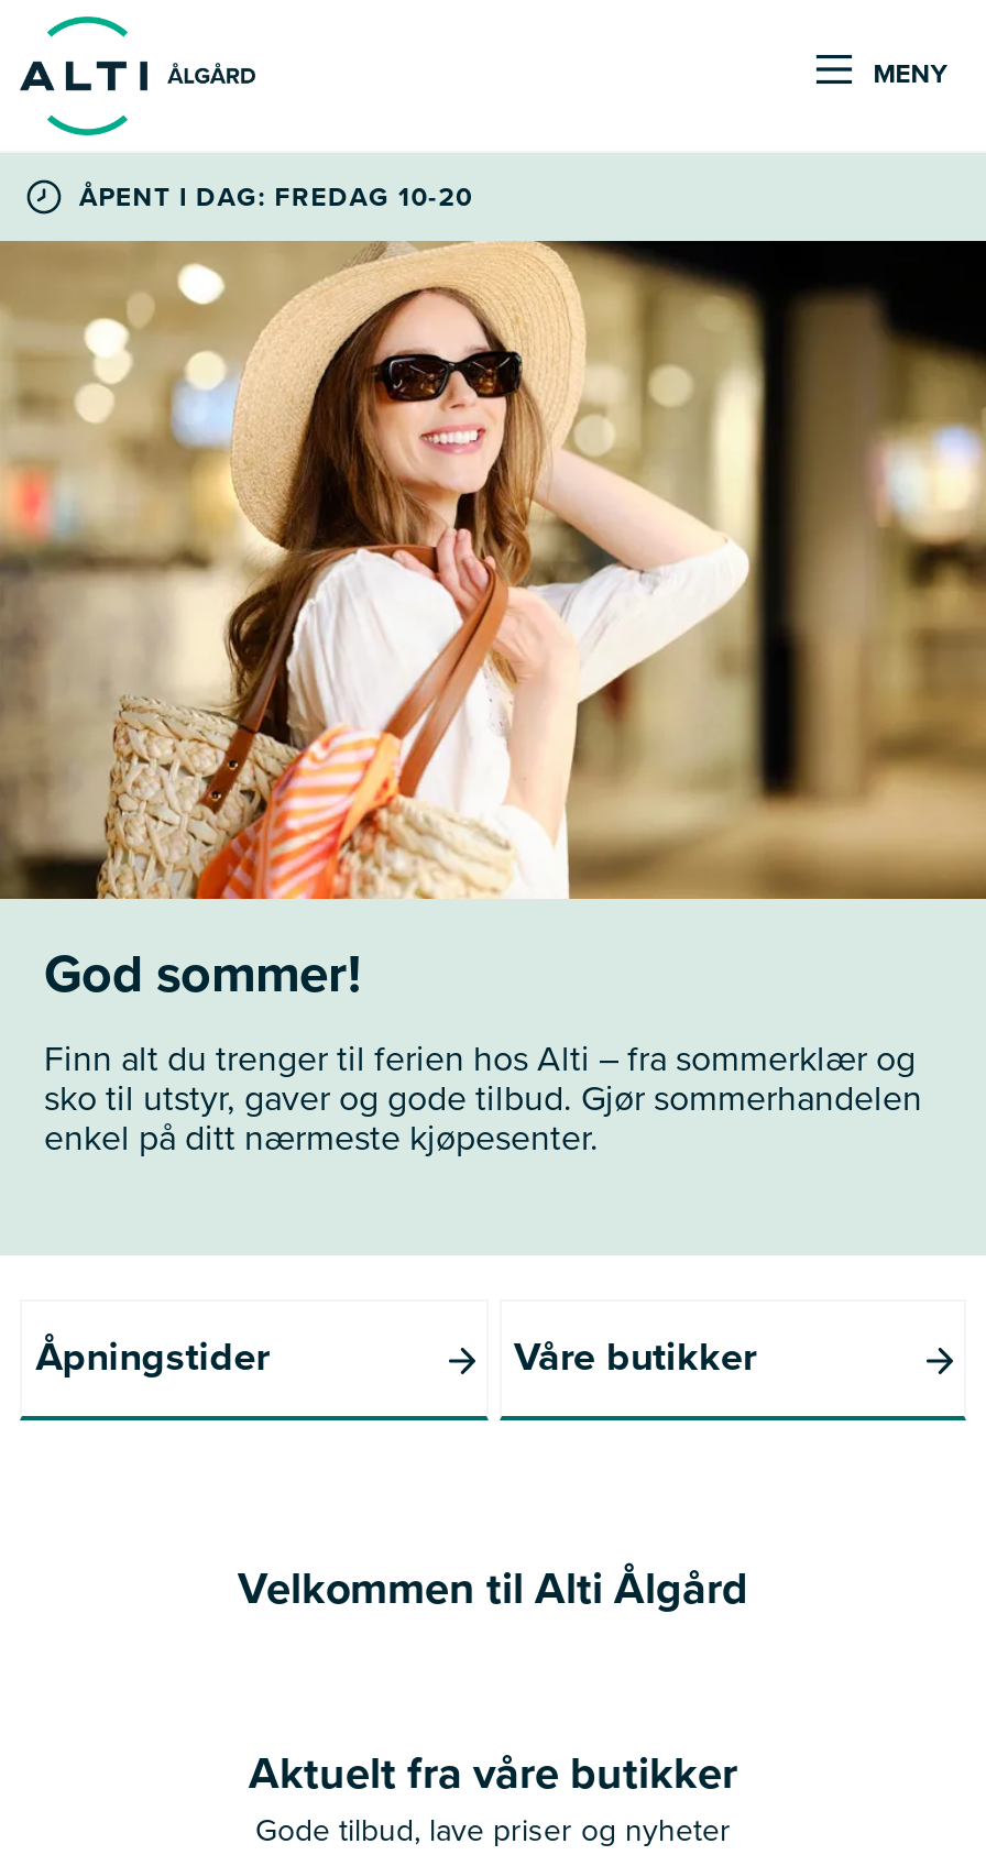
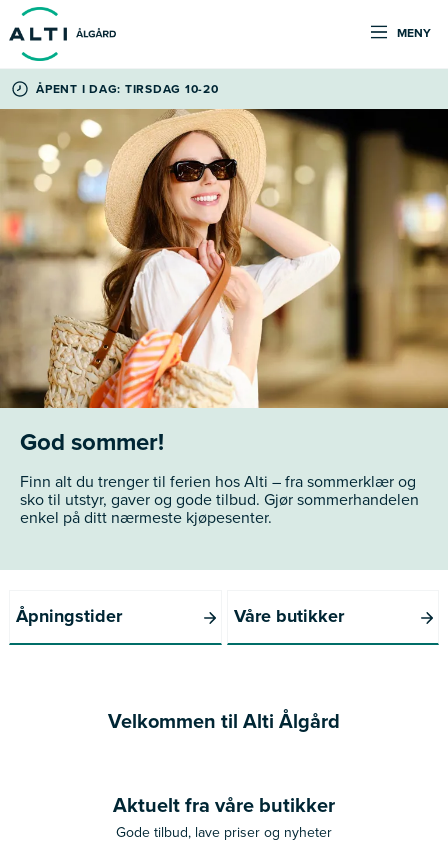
- ÅPENT I DAG: FREDAG 10-20
+ ÅPENT I DAG: TIRSDAG 10-20
